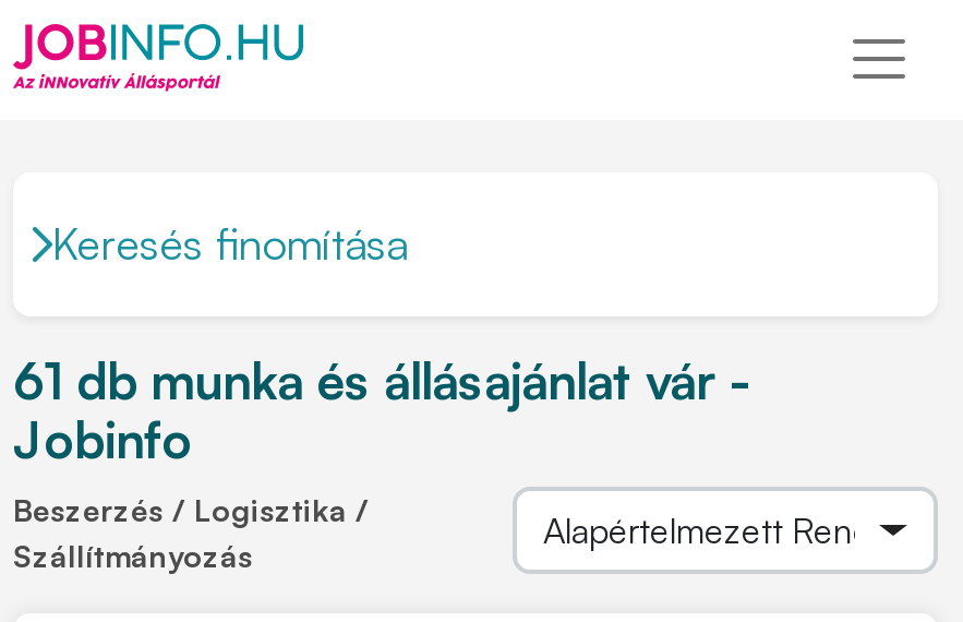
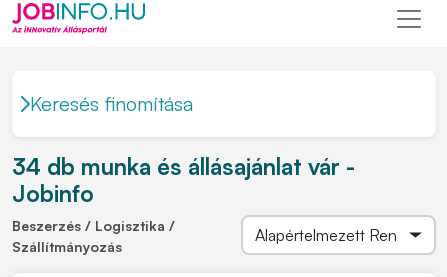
- 61 db munka és állásajánlat vár -
+ 34 db munka és állásajánlat vár -
